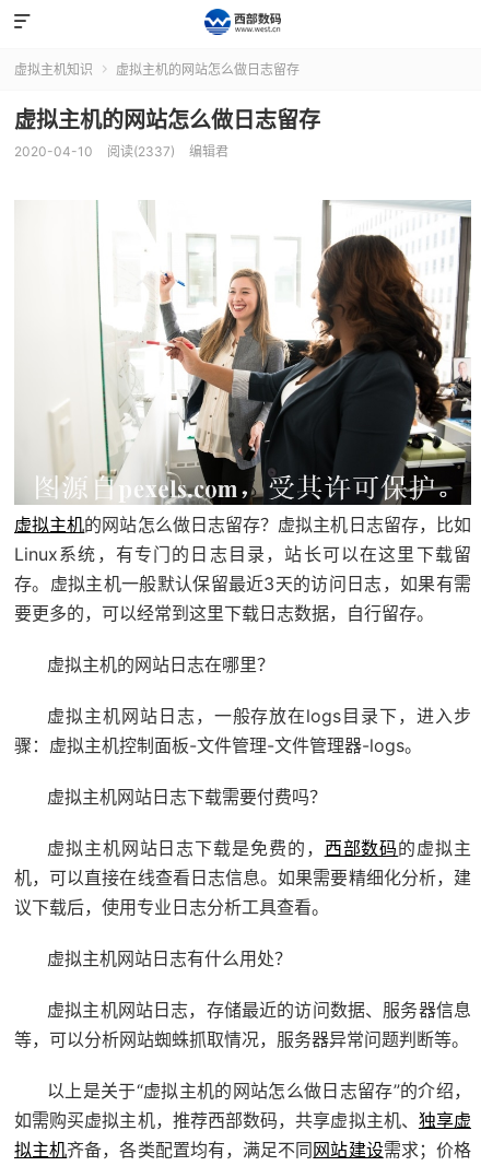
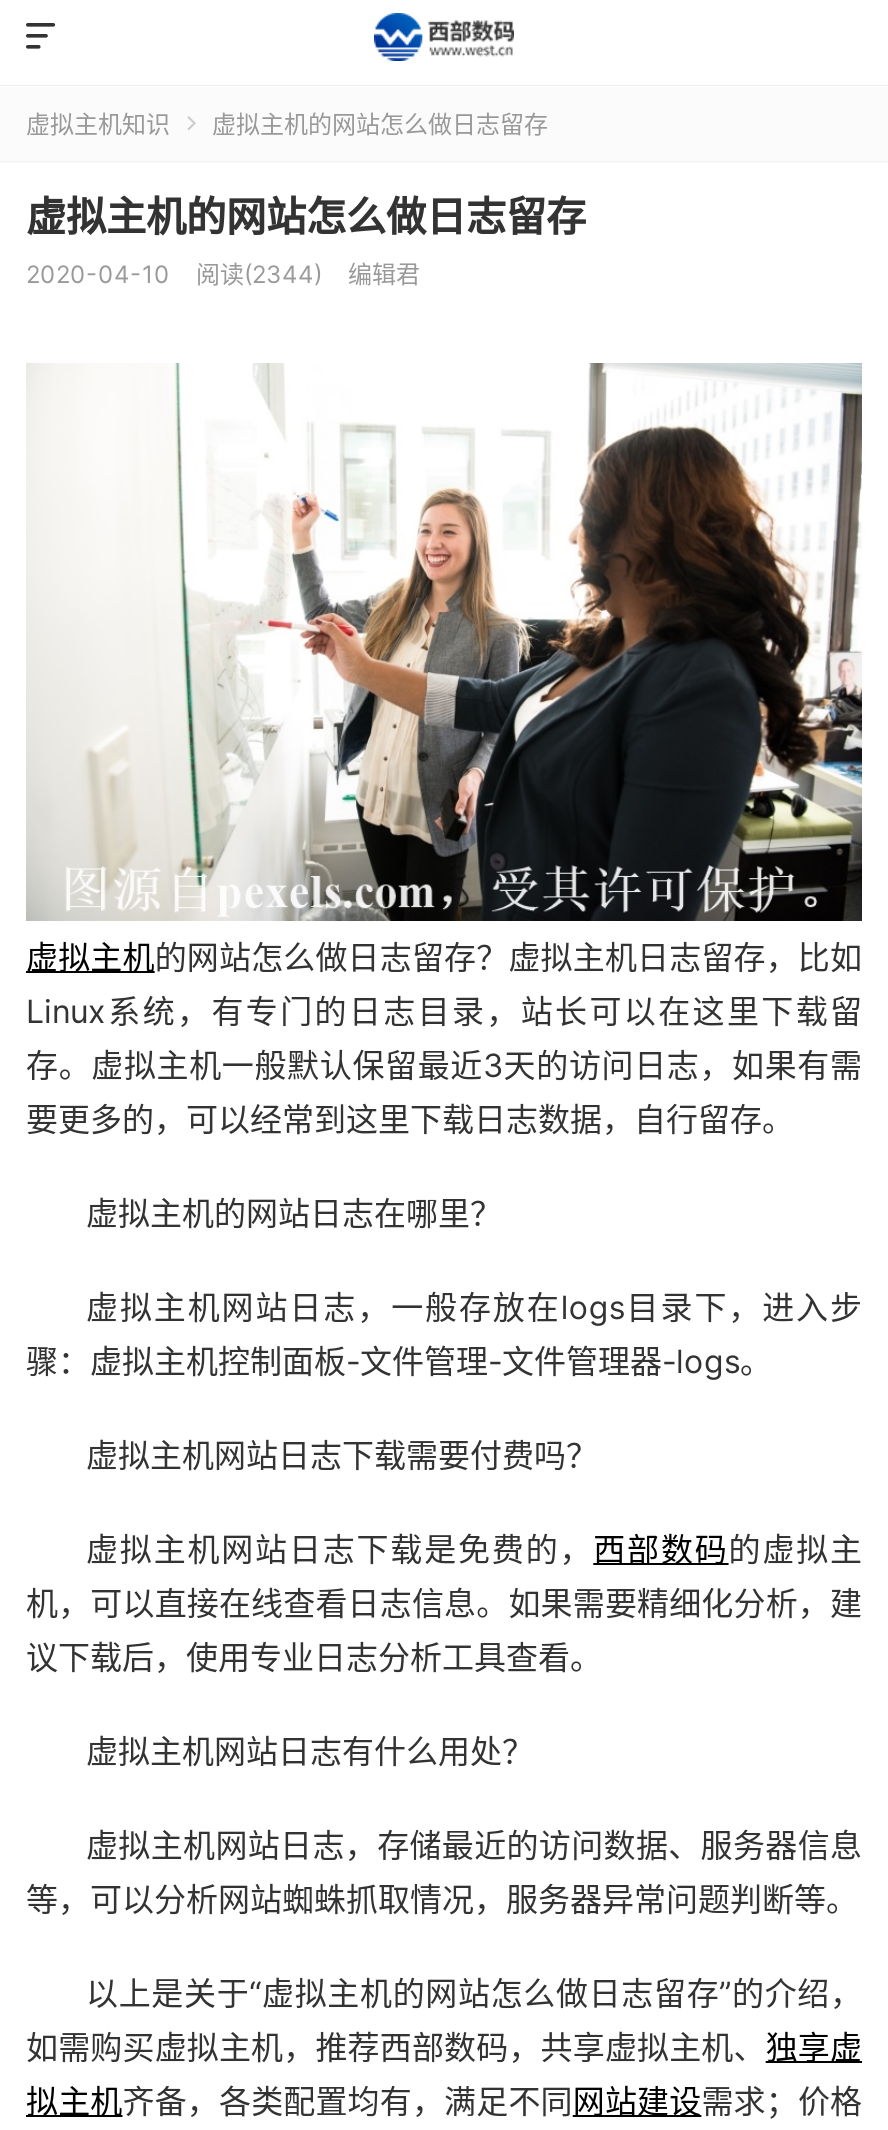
- 2020-04-10 阅读(2337) 编辑君
+ 2020-04-10 阅读(2344) 编辑君
